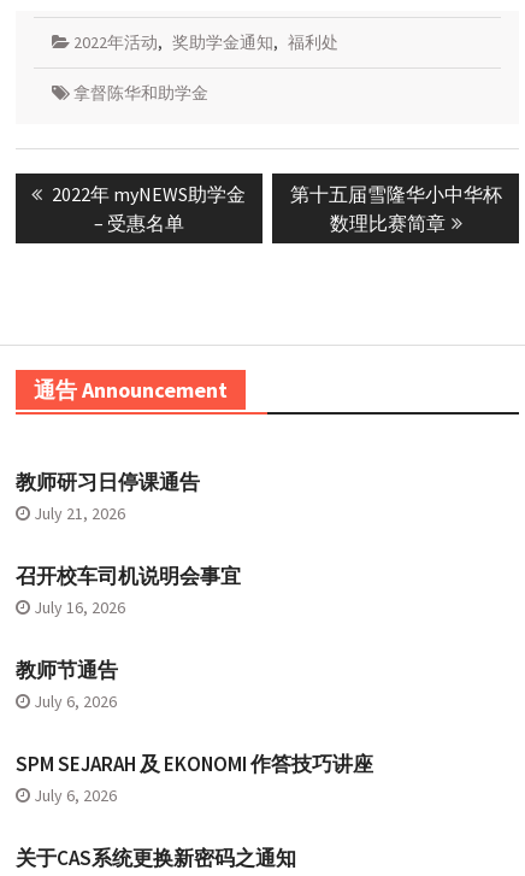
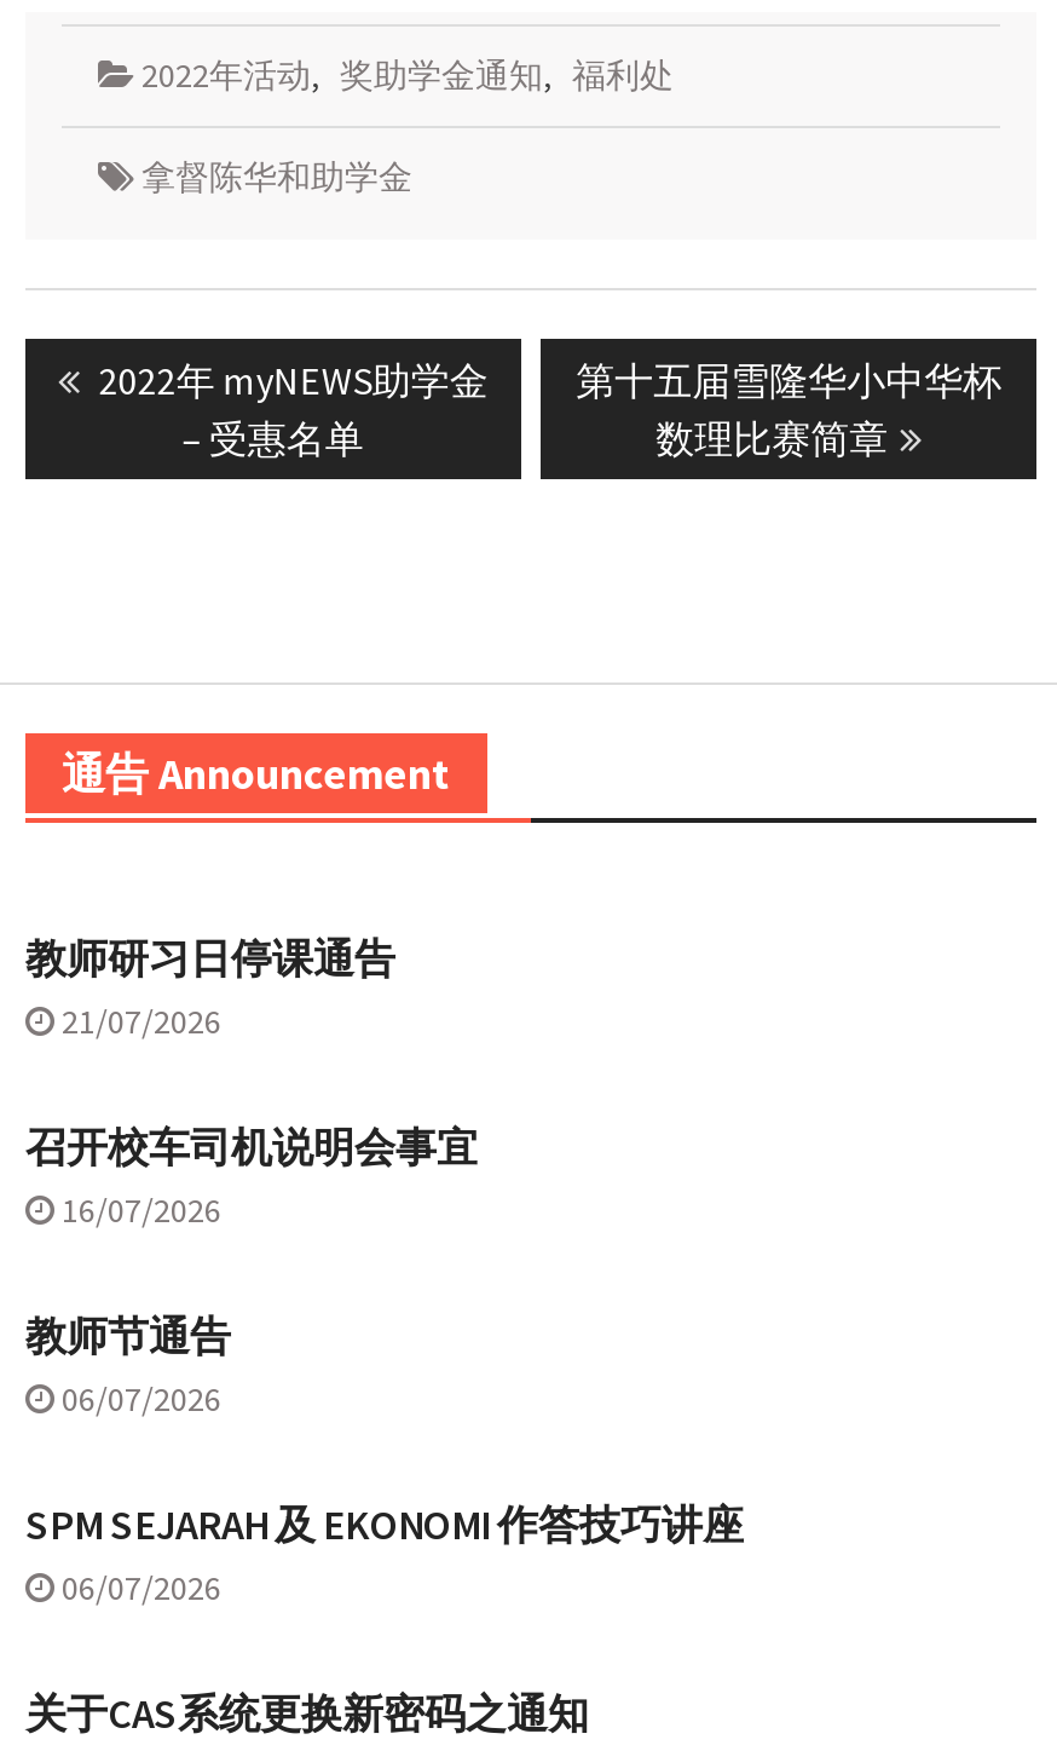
- July 21, 2026
+ 21/07/2026

- July 16, 2026
+ 16/07/2026

- July 6, 2026
+ 06/07/2026

- July 6, 2026
+ 06/07/2026
